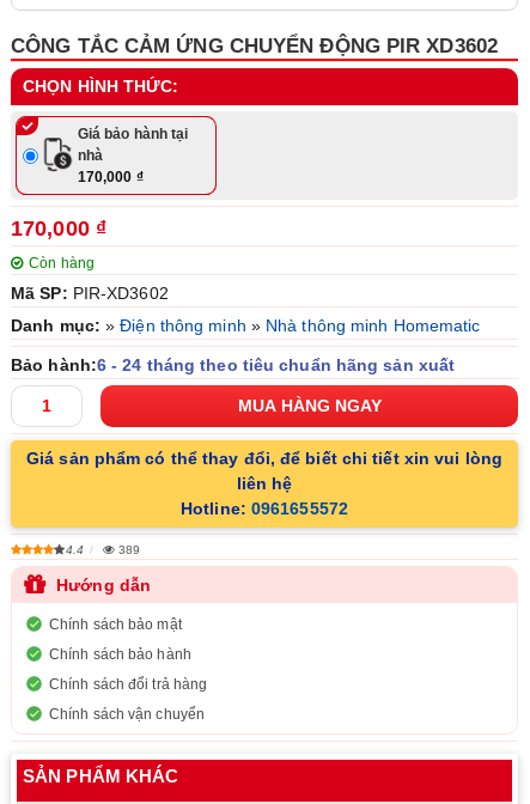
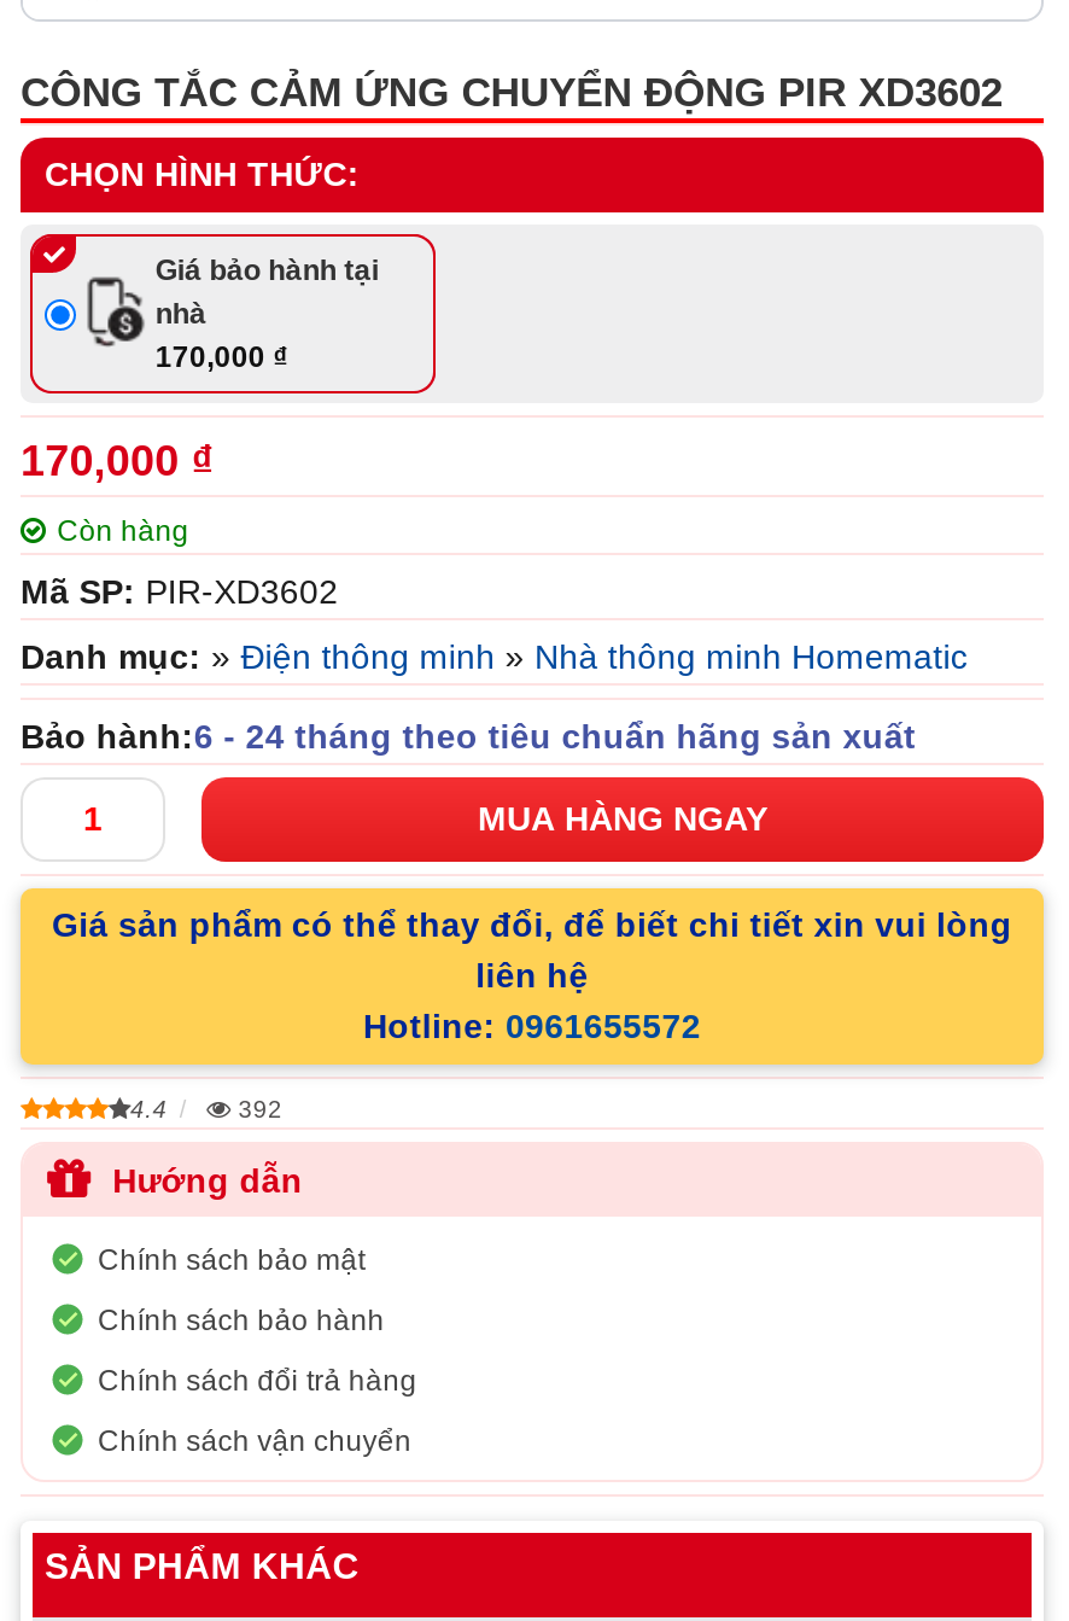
- 389
+ 392
